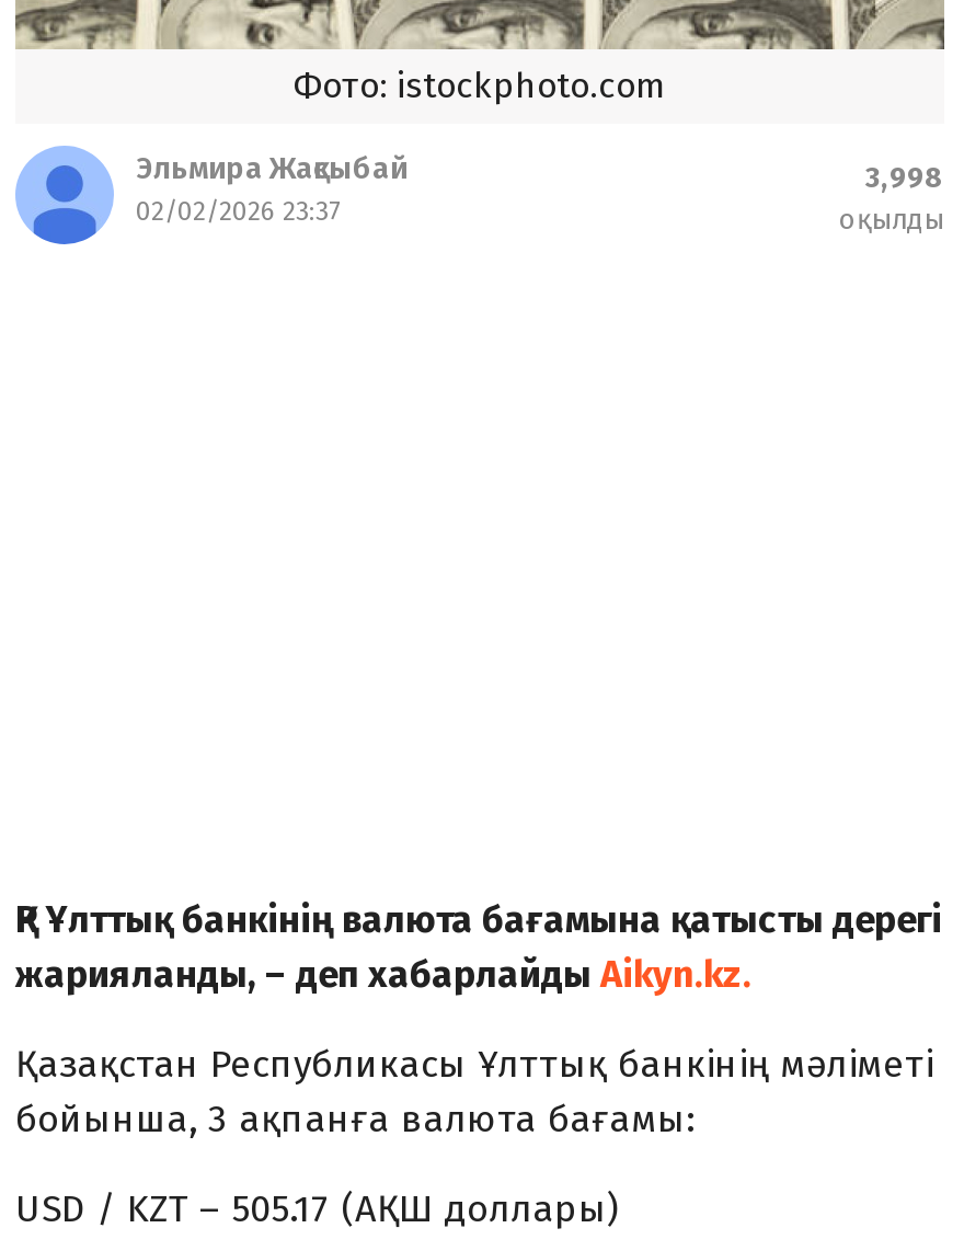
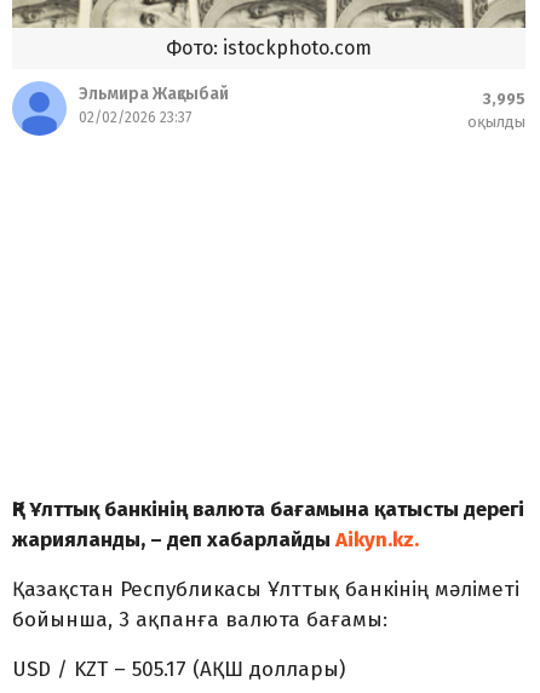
- 3,998
+ 3,995
